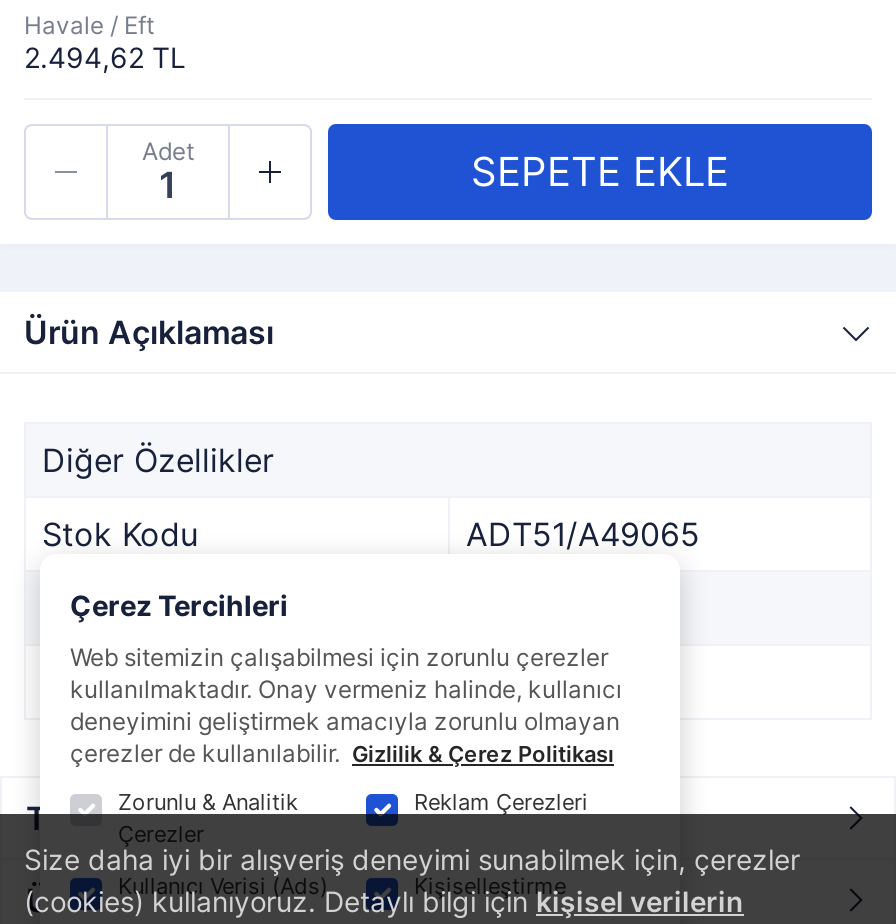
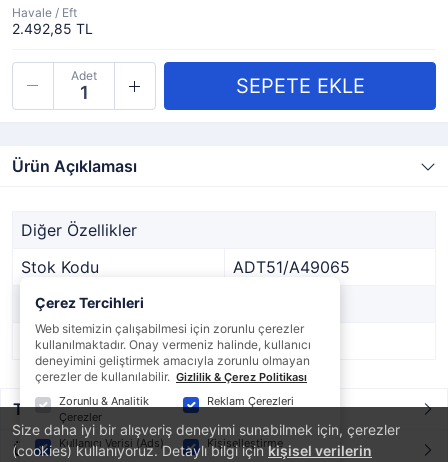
- 2.494,62 TL
+ 2.492,85 TL
